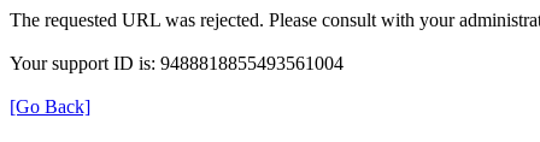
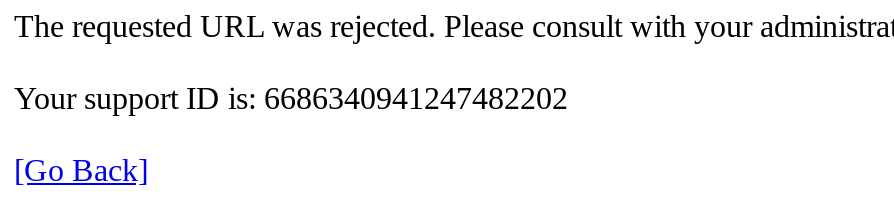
- Your support ID is: 9488818855493561004
+ Your support ID is: 6686340941247482202
